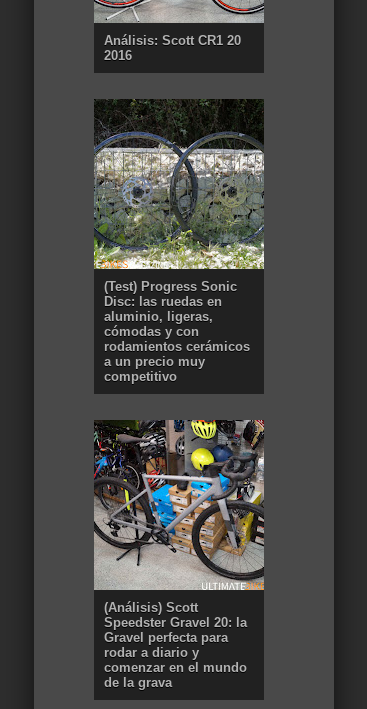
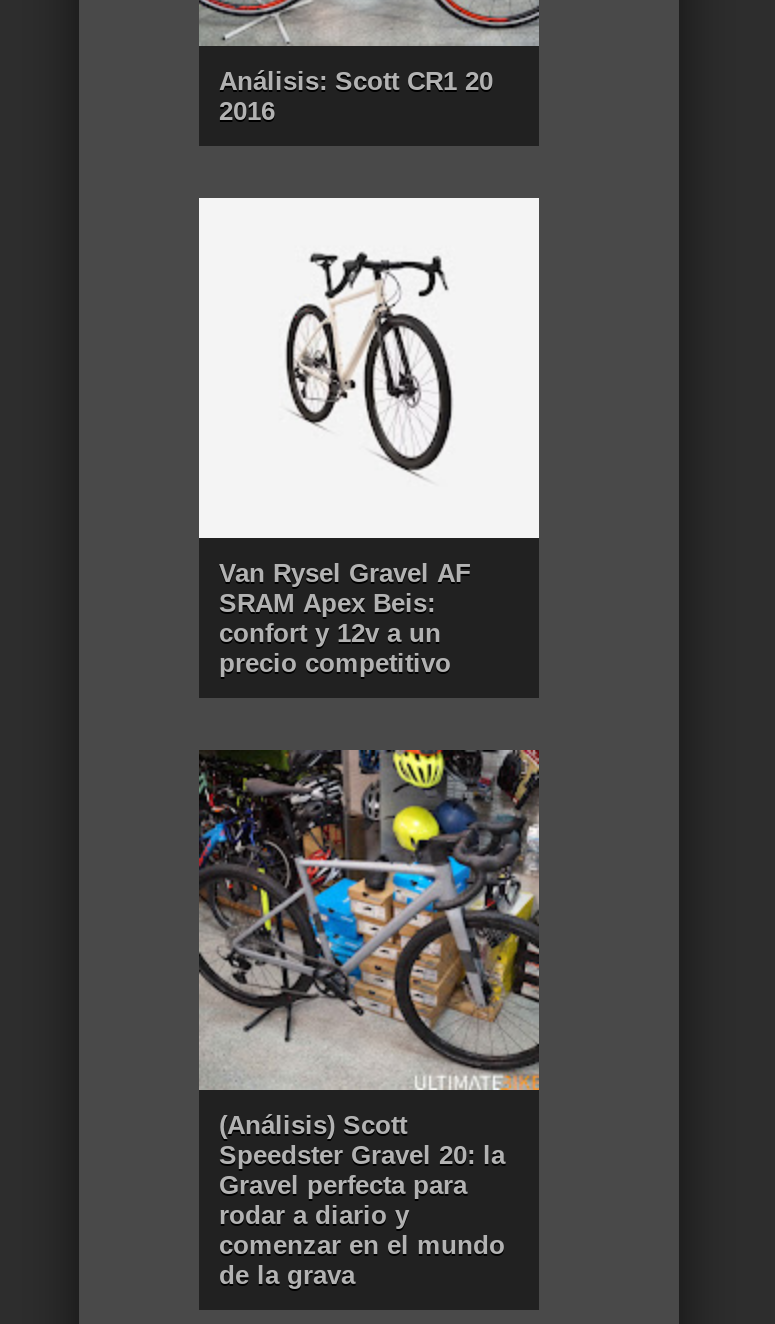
- [image]
- (Test) Progress Sonic
- Disc: las ruedas en
- aluminio, ligeras,
- cómodas y con
- rodamientos cerámicos
- a un precio muy
- competitivo
+ [image]
+ Van Rysel Gravel AF
+ SRAM Apex Beis:
+ confort y 12v a un
+ precio competitivo
